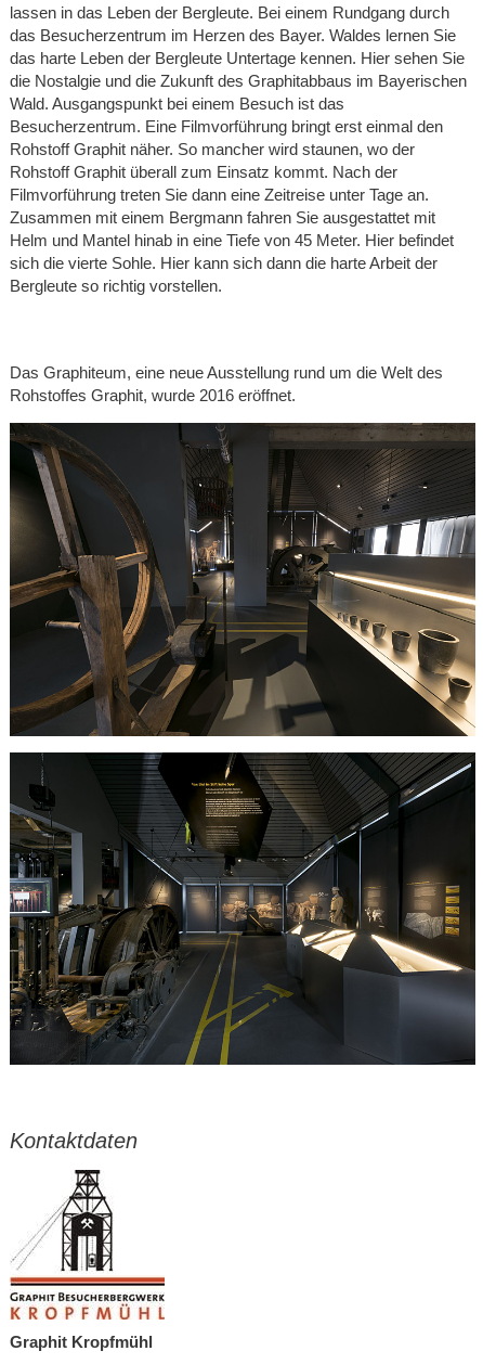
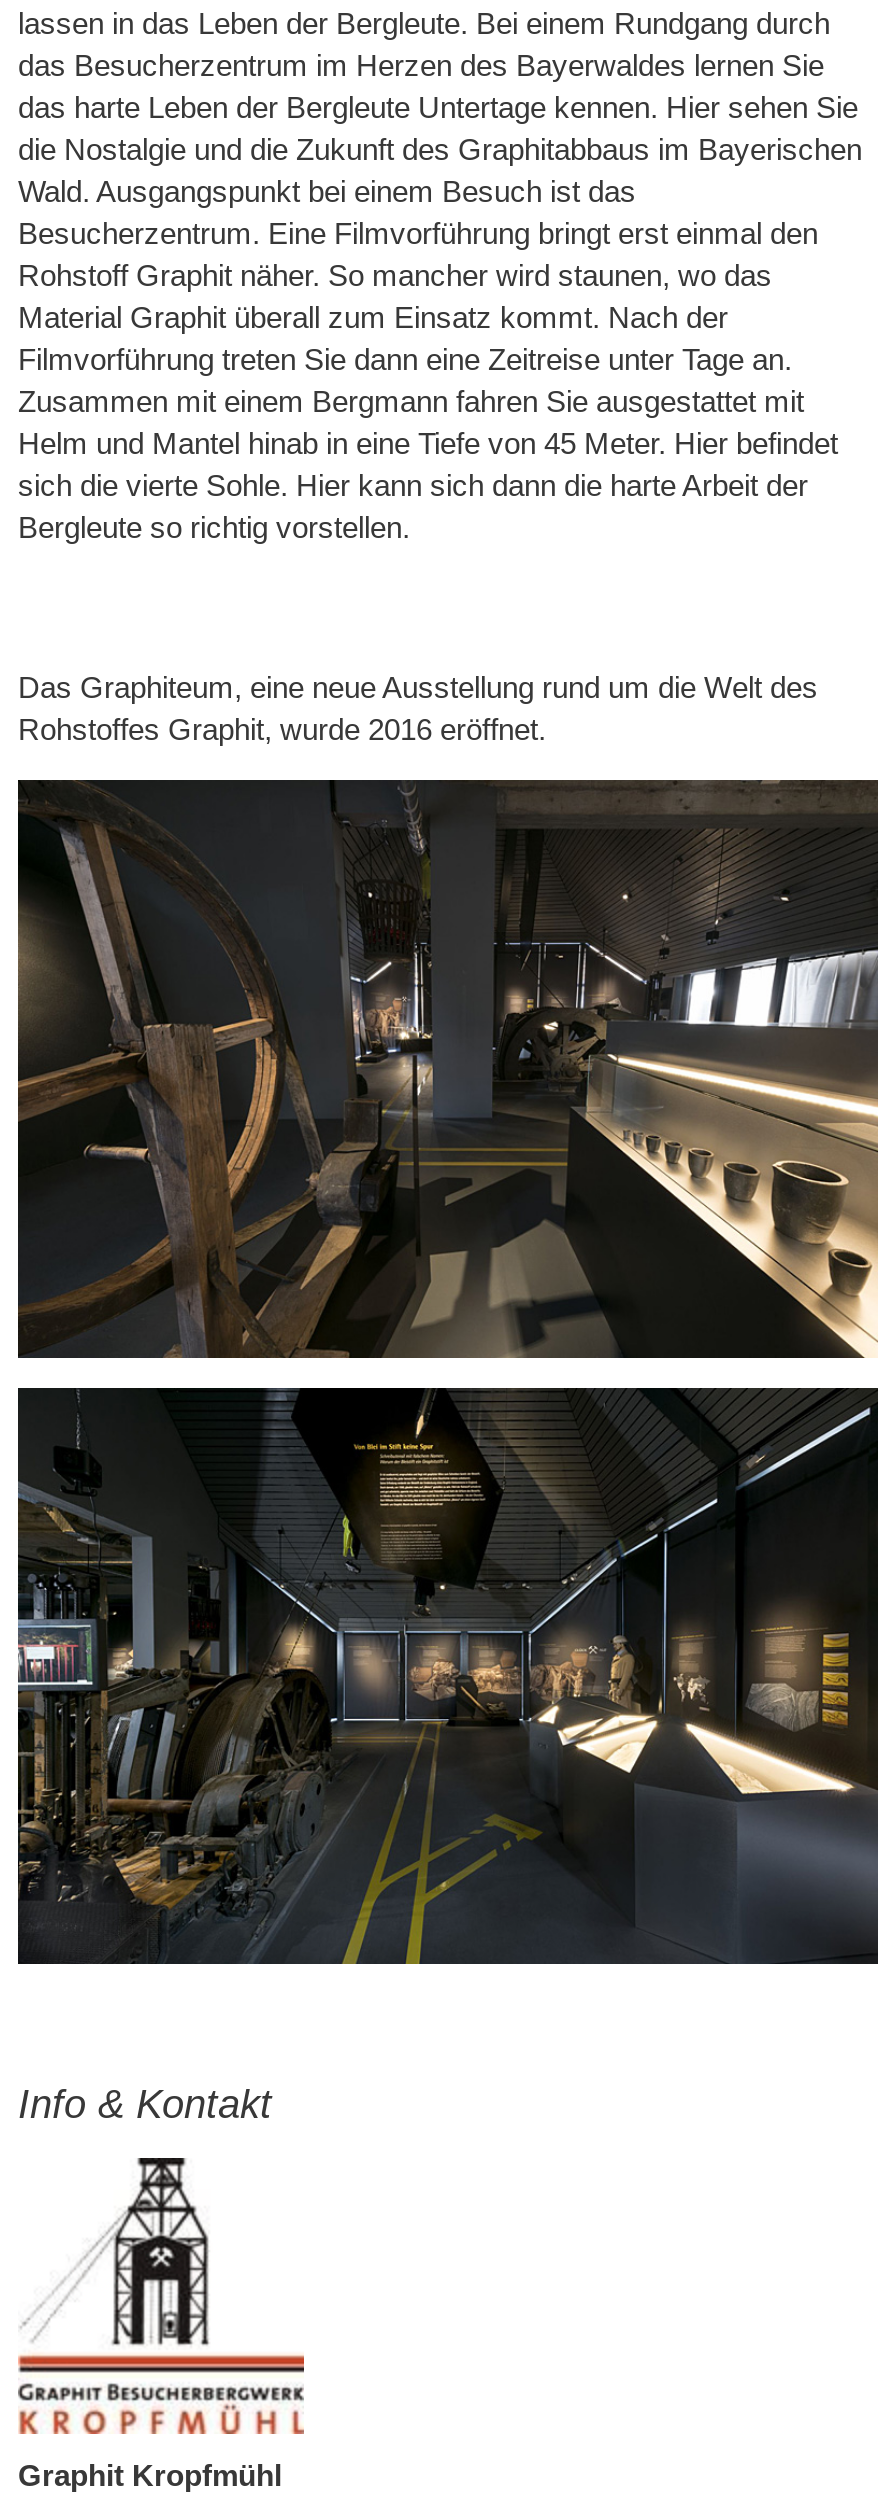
- das Besucherzentrum im Herzen des Bayer. Waldes lernen Sie
+ das Besucherzentrum im Herzen des Bayerwaldes lernen Sie

- Rohstoff Graphit näher. So mancher wird staunen, wo der
+ Rohstoff Graphit näher. So mancher wird staunen, wo das

- Rohstoff Graphit überall zum Einsatz kommt. Nach der
+ Material Graphit überall zum Einsatz kommt. Nach der

- Kontaktdaten
+ Info & Kontakt
